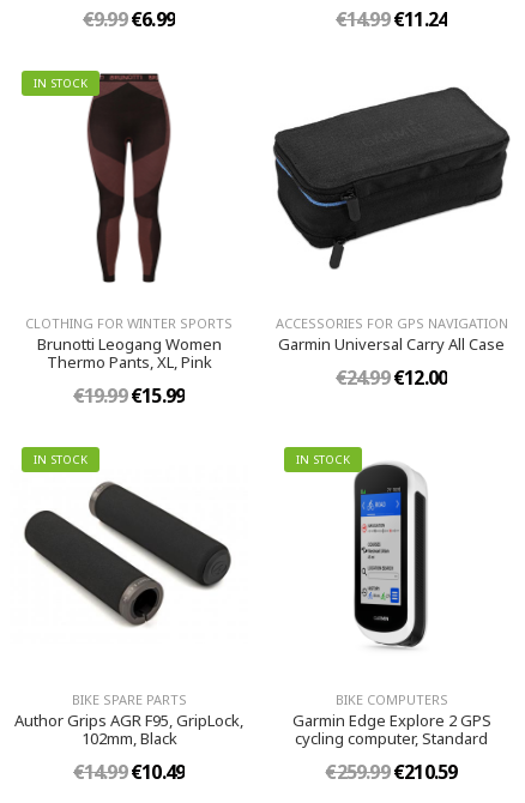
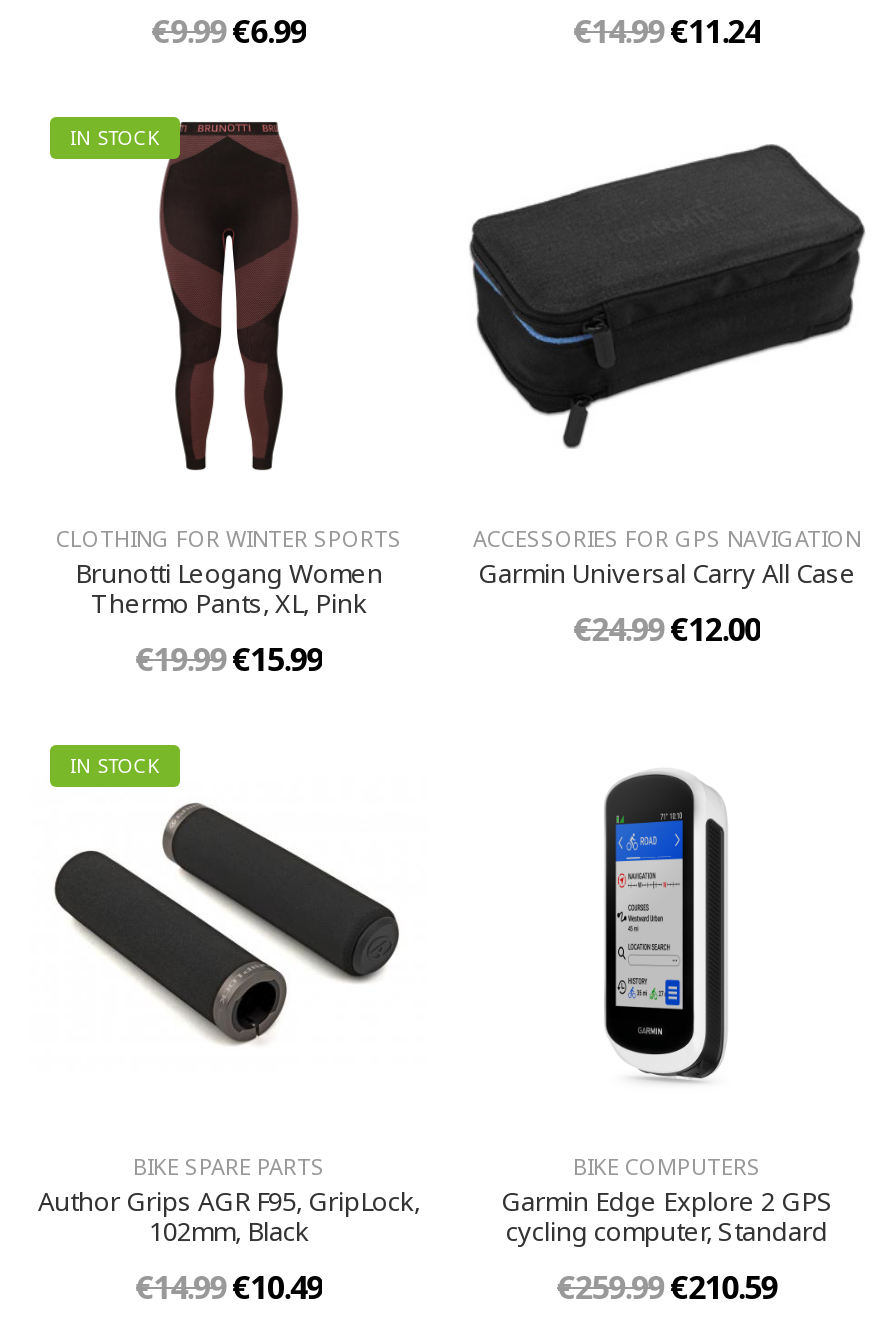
- IN STOCK
